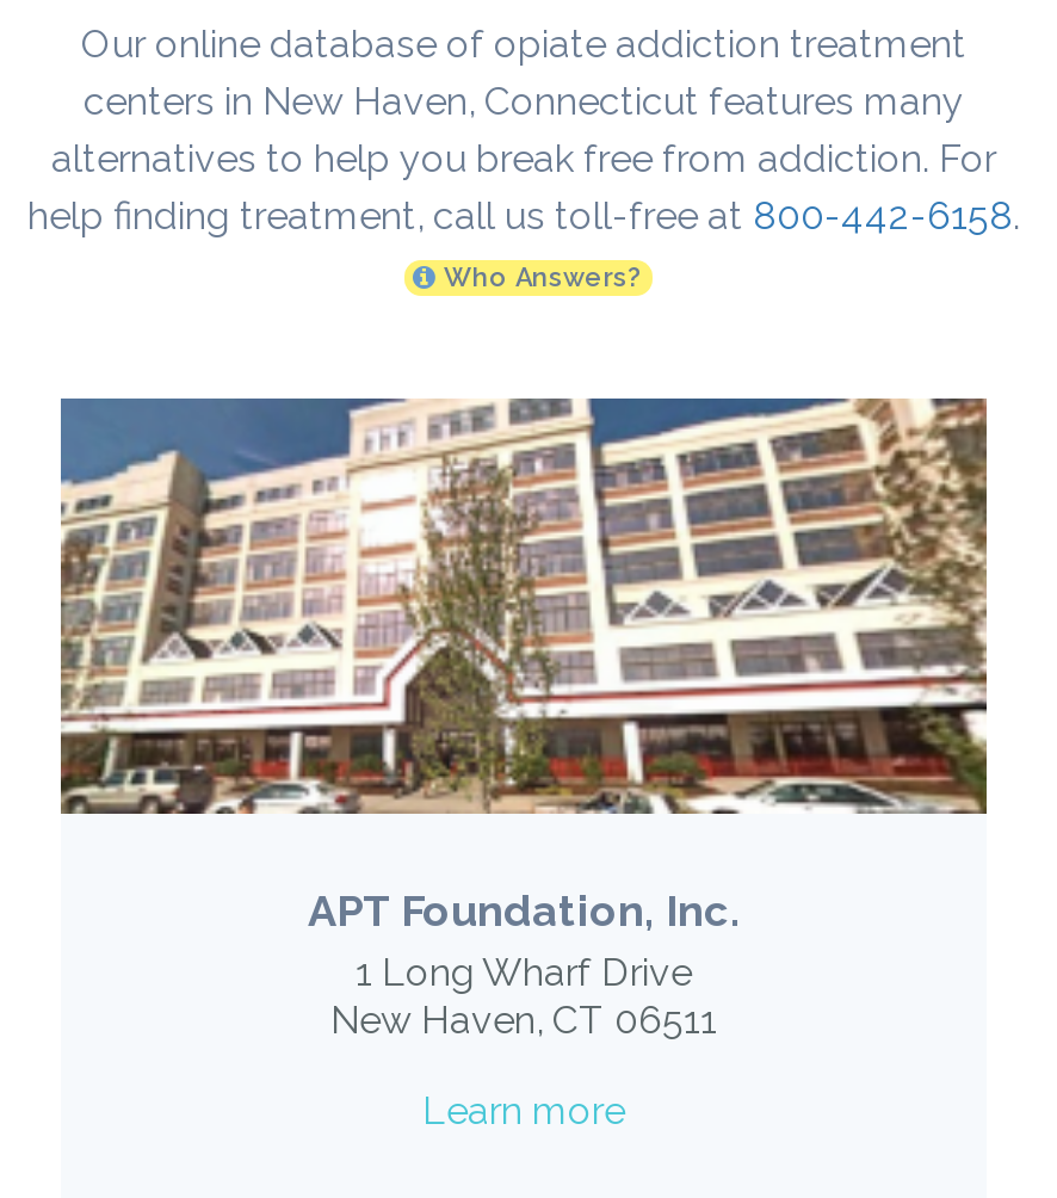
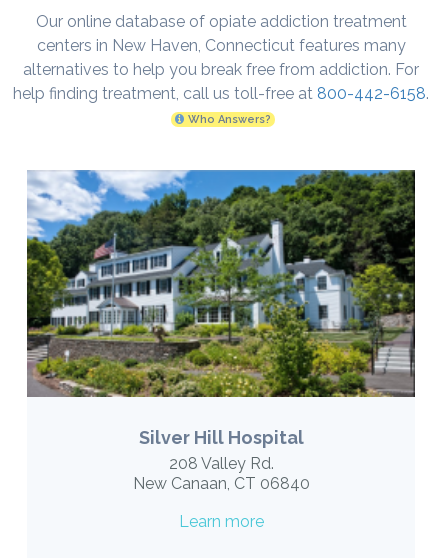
- [image]
- APT Foundation, Inc.
- 1 Long Wharf Drive
- New Haven, CT 06511
+ [image]
+ Silver Hill Hospital
+ 208 Valley Rd.
+ New Canaan, CT 06840
